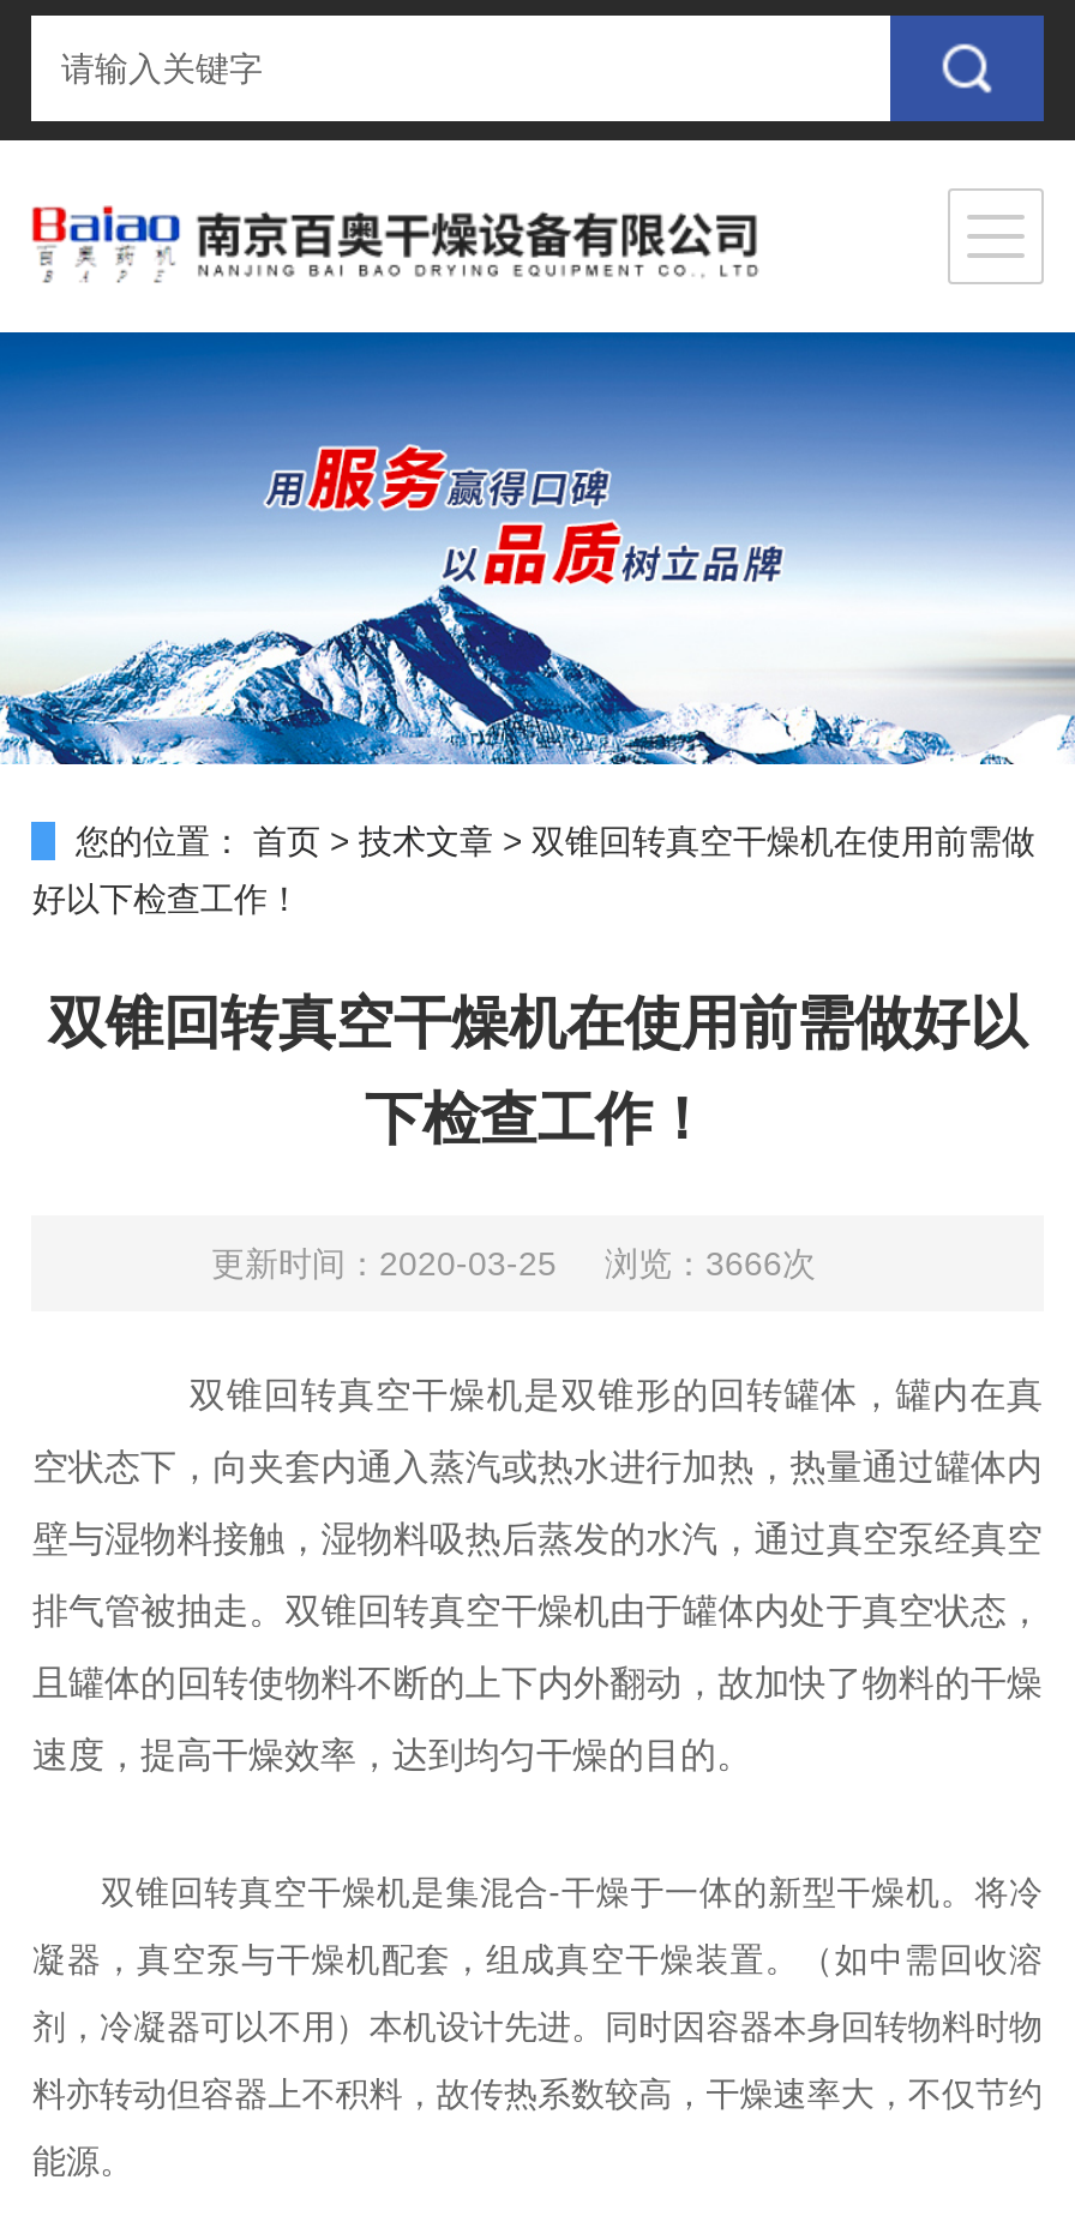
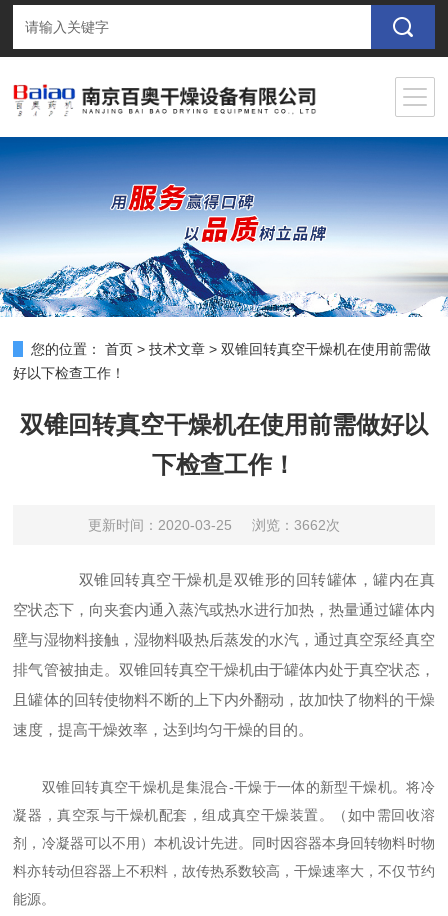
- 更新时间：2020-03-25 浏览：3666次
+ 更新时间：2020-03-25 浏览：3662次
